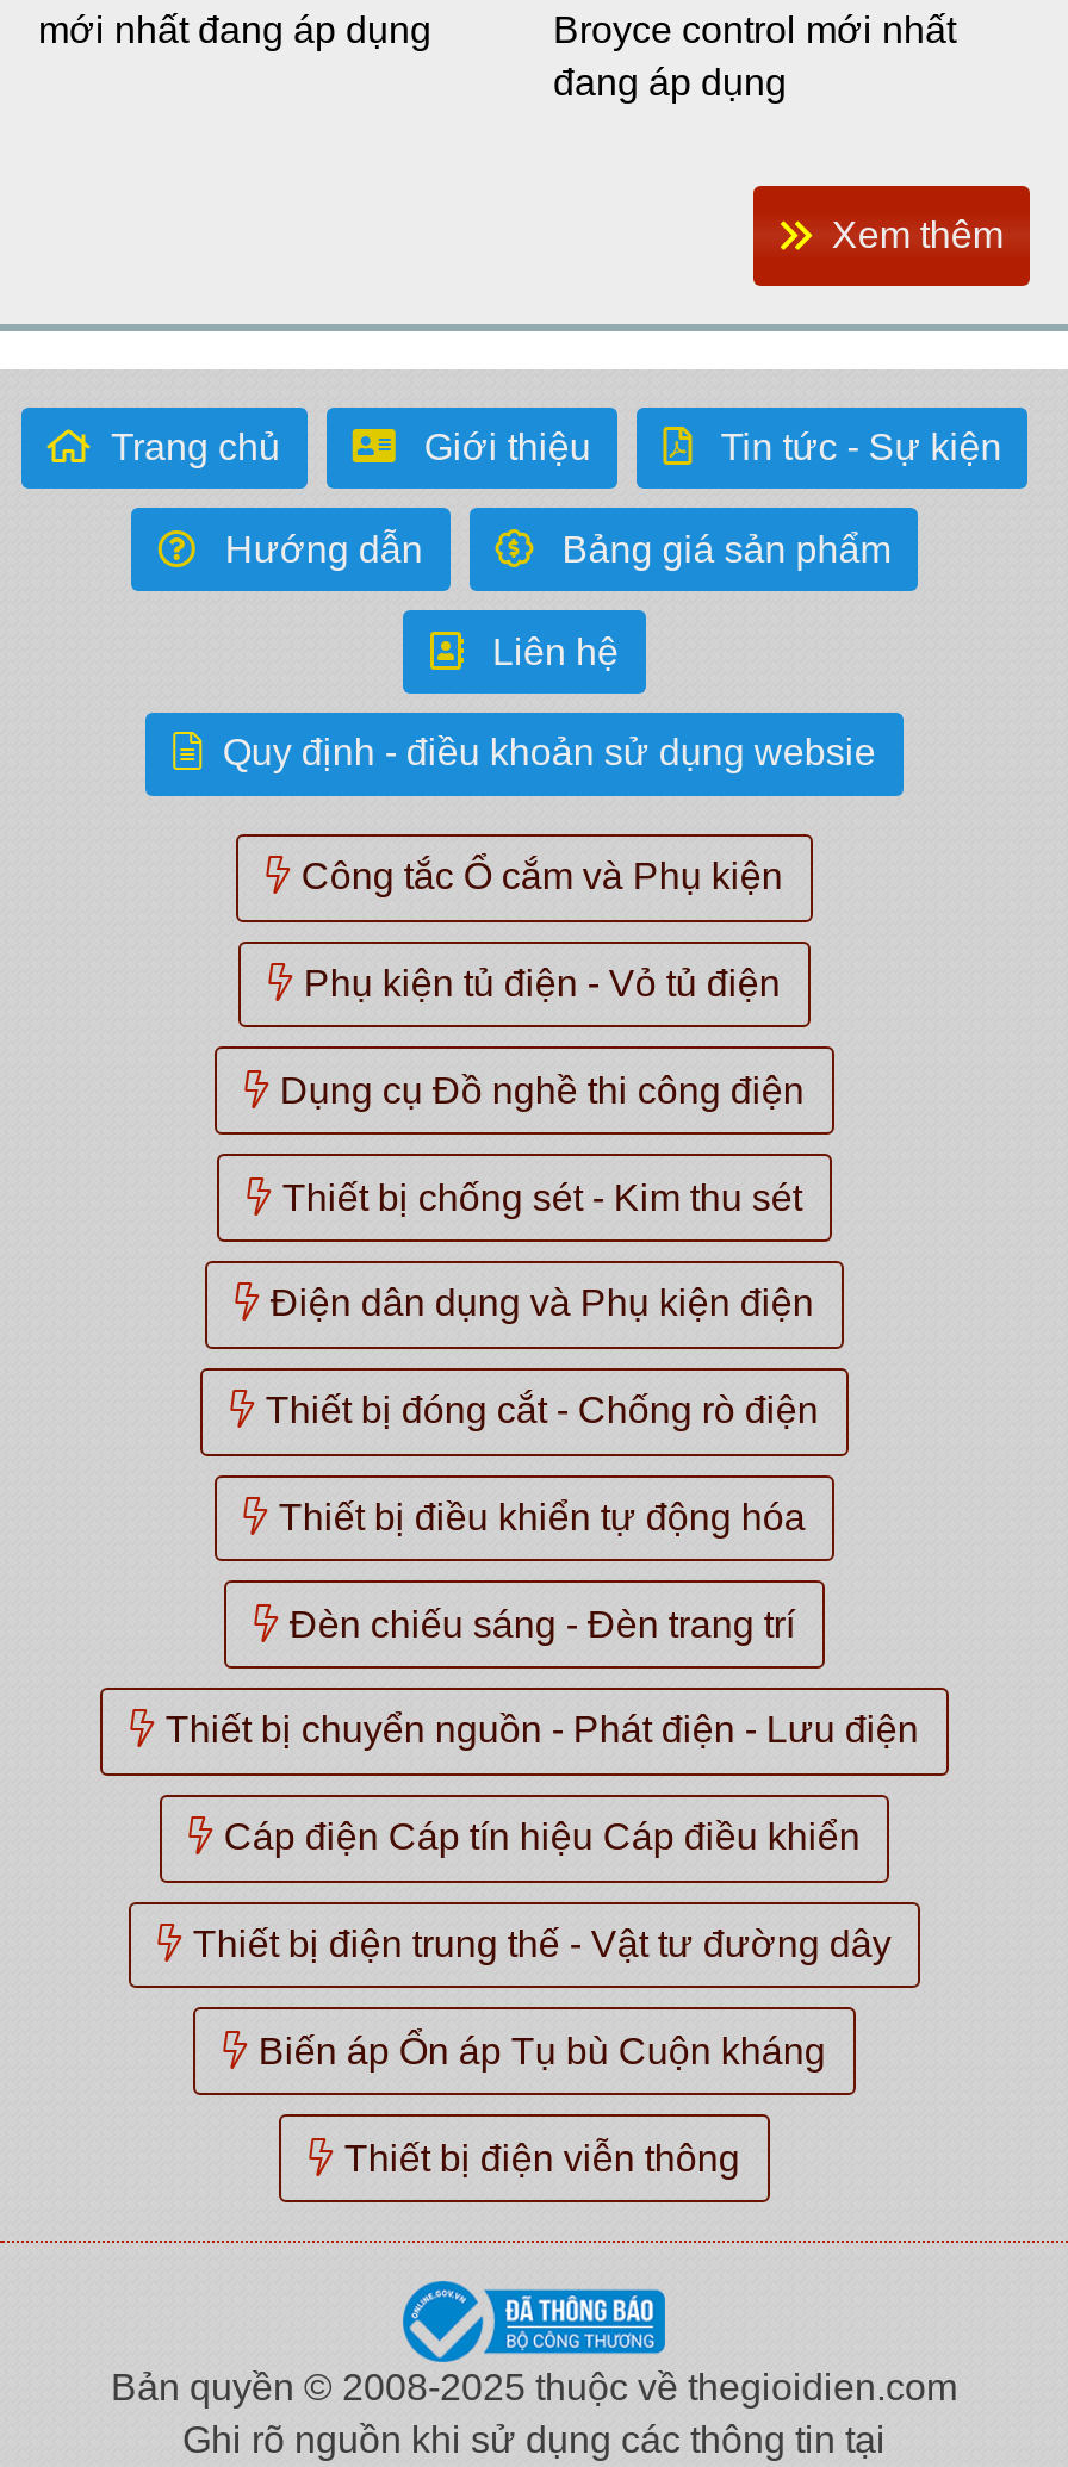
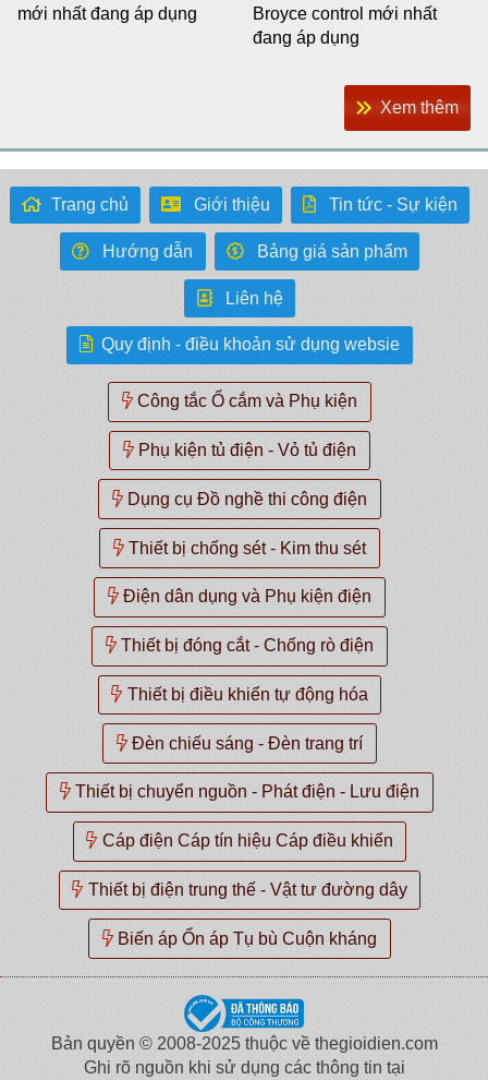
- Thiết bị điện viễn thông
